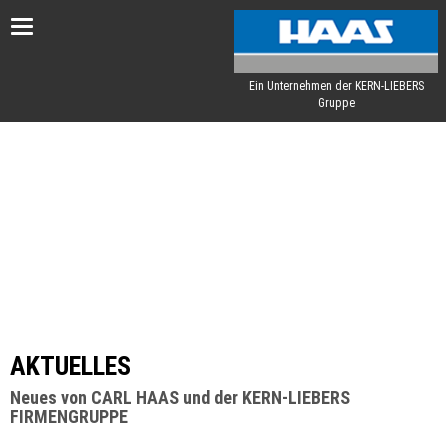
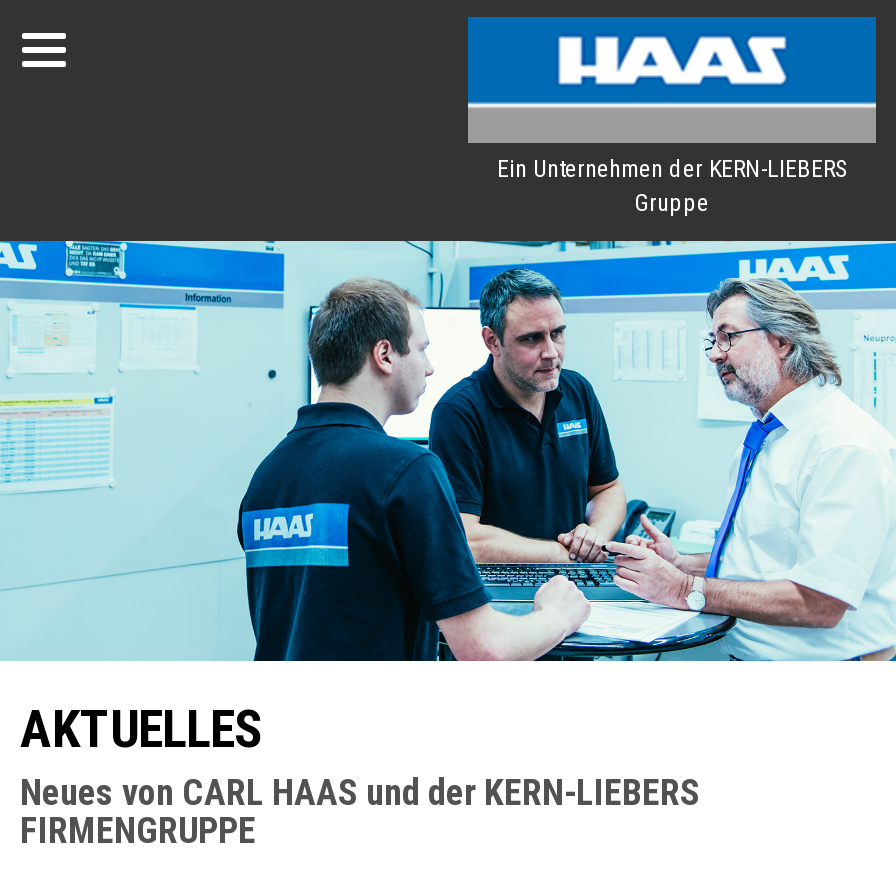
+ [image]
